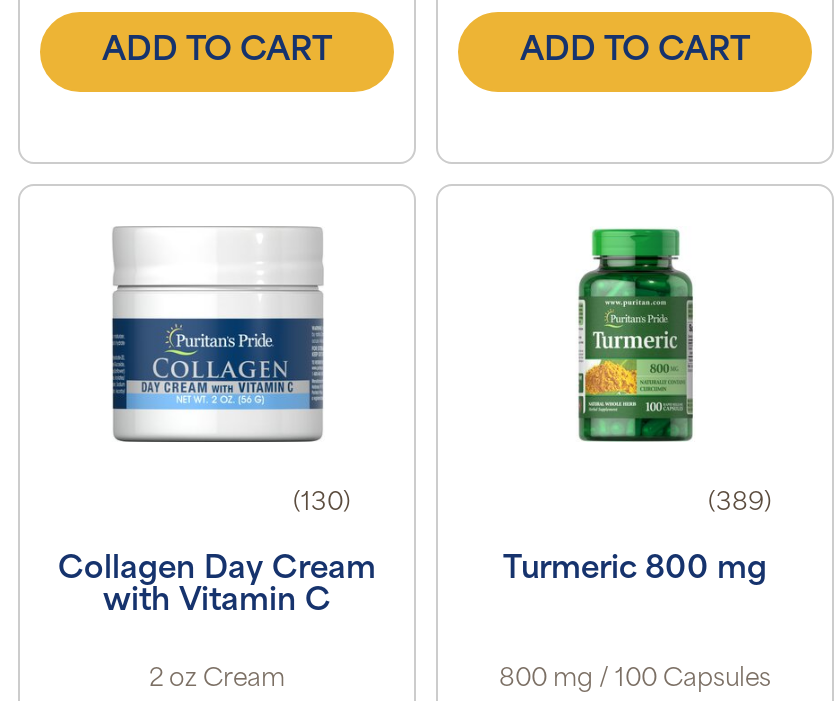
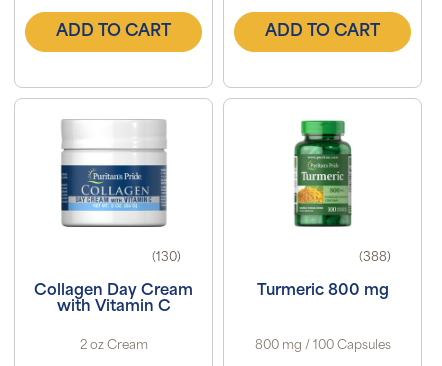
- (389)
+ (388)
